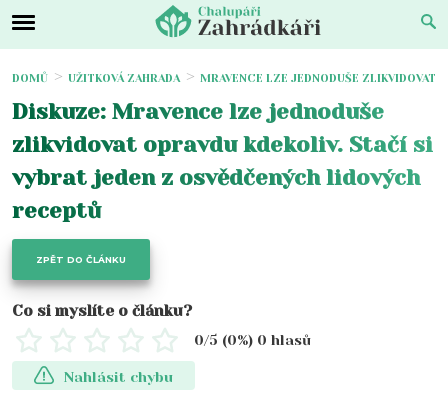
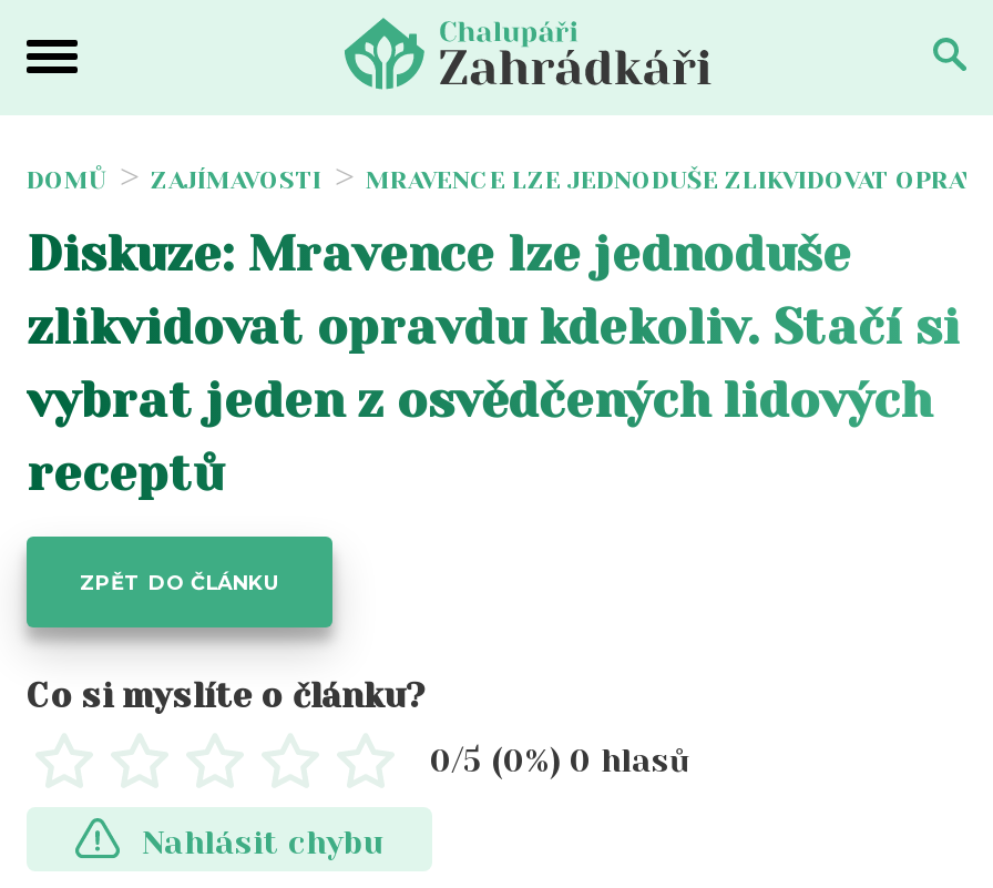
- UŽITKOVÁ ZAHRADA
+ ZAJÍMAVOSTI
